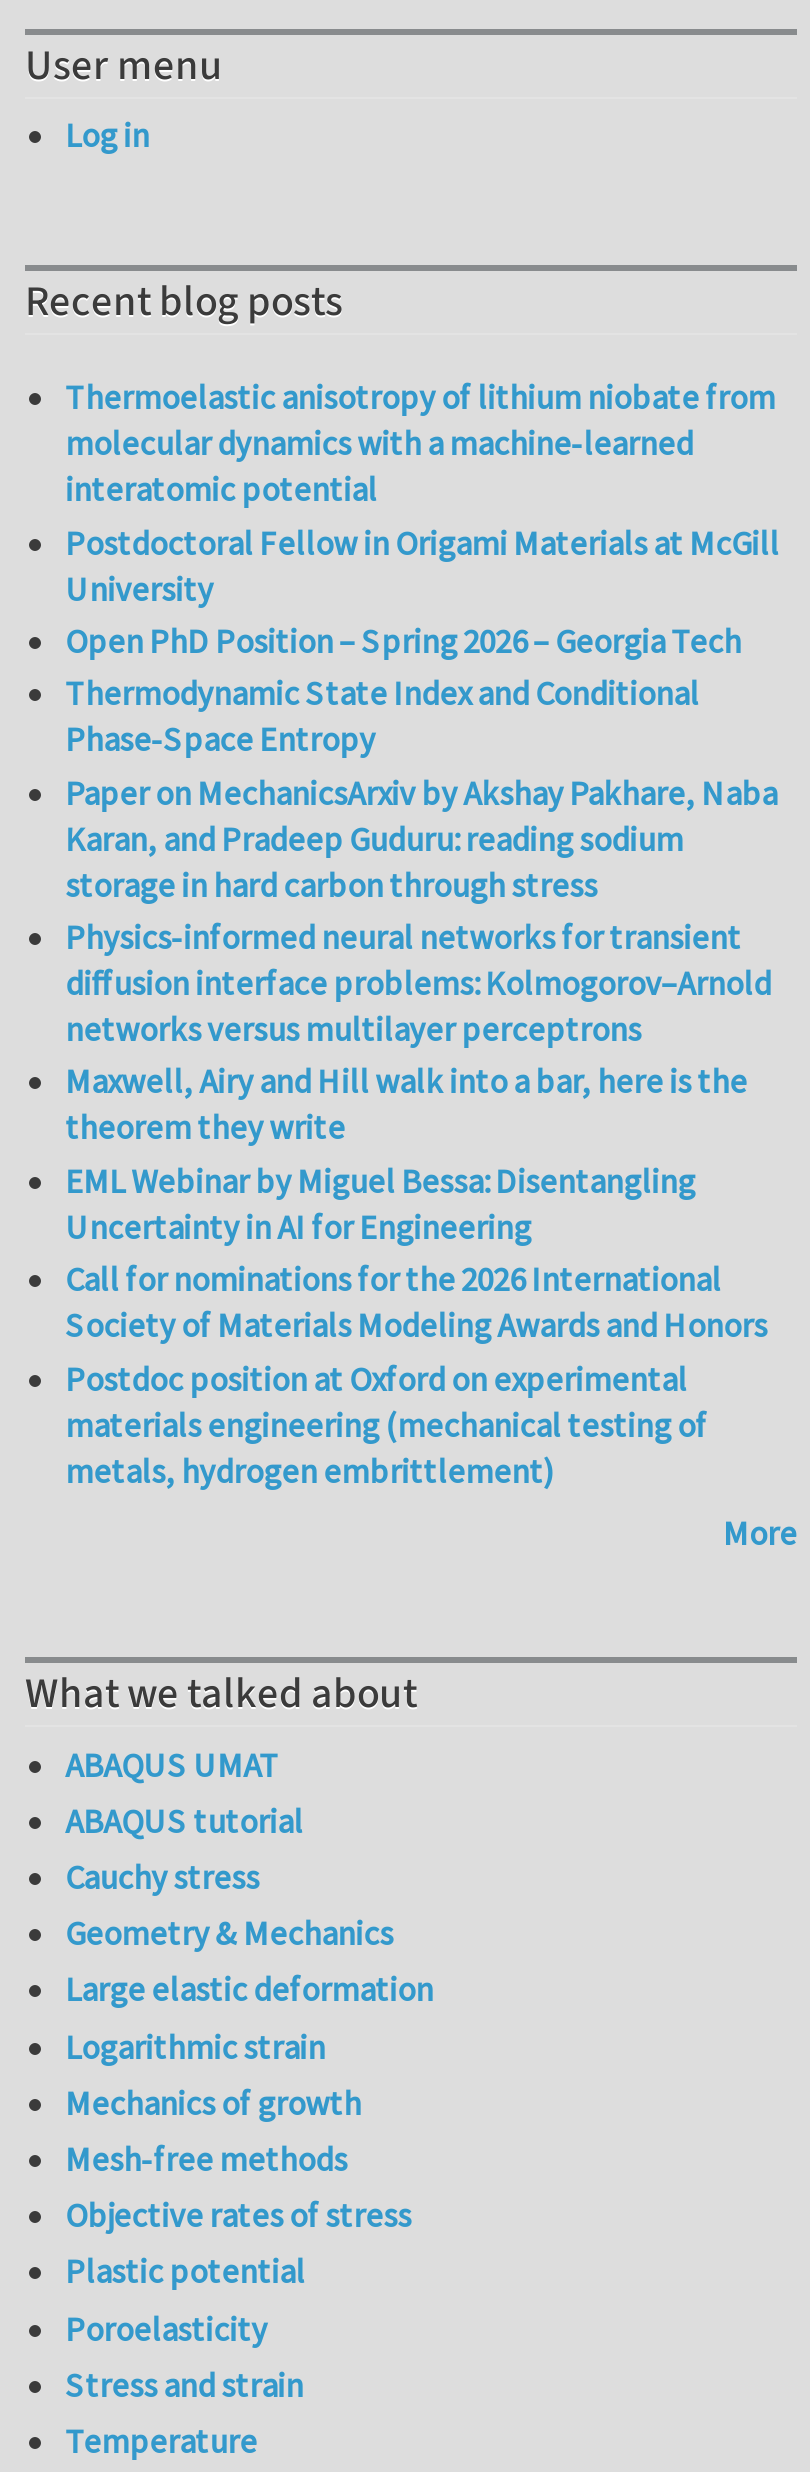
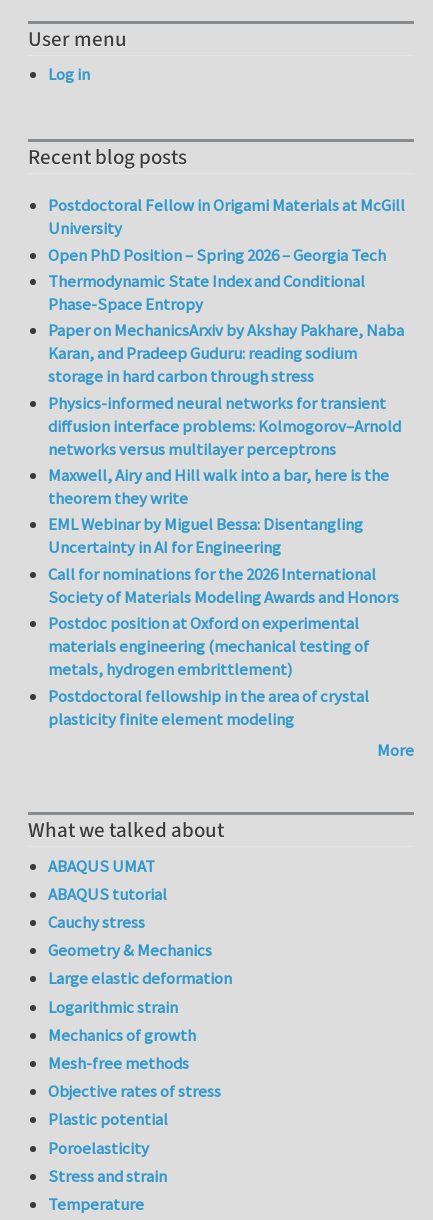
- Thermoelastic anisotropy of lithium niobate from
- molecular dynamics with a machine-learned
- interatomic potential

moved up: Postdoctoral Fellow in Origami Materials at McGill | University | Open PhD Position – Spring 2026 – Georgia Tech | ... | materials engineering (mechanical testing of | metals, hydrogen embrittlement)

+ Postdoctoral fellowship in the area of crystal
+ plasticity finite element modeling
